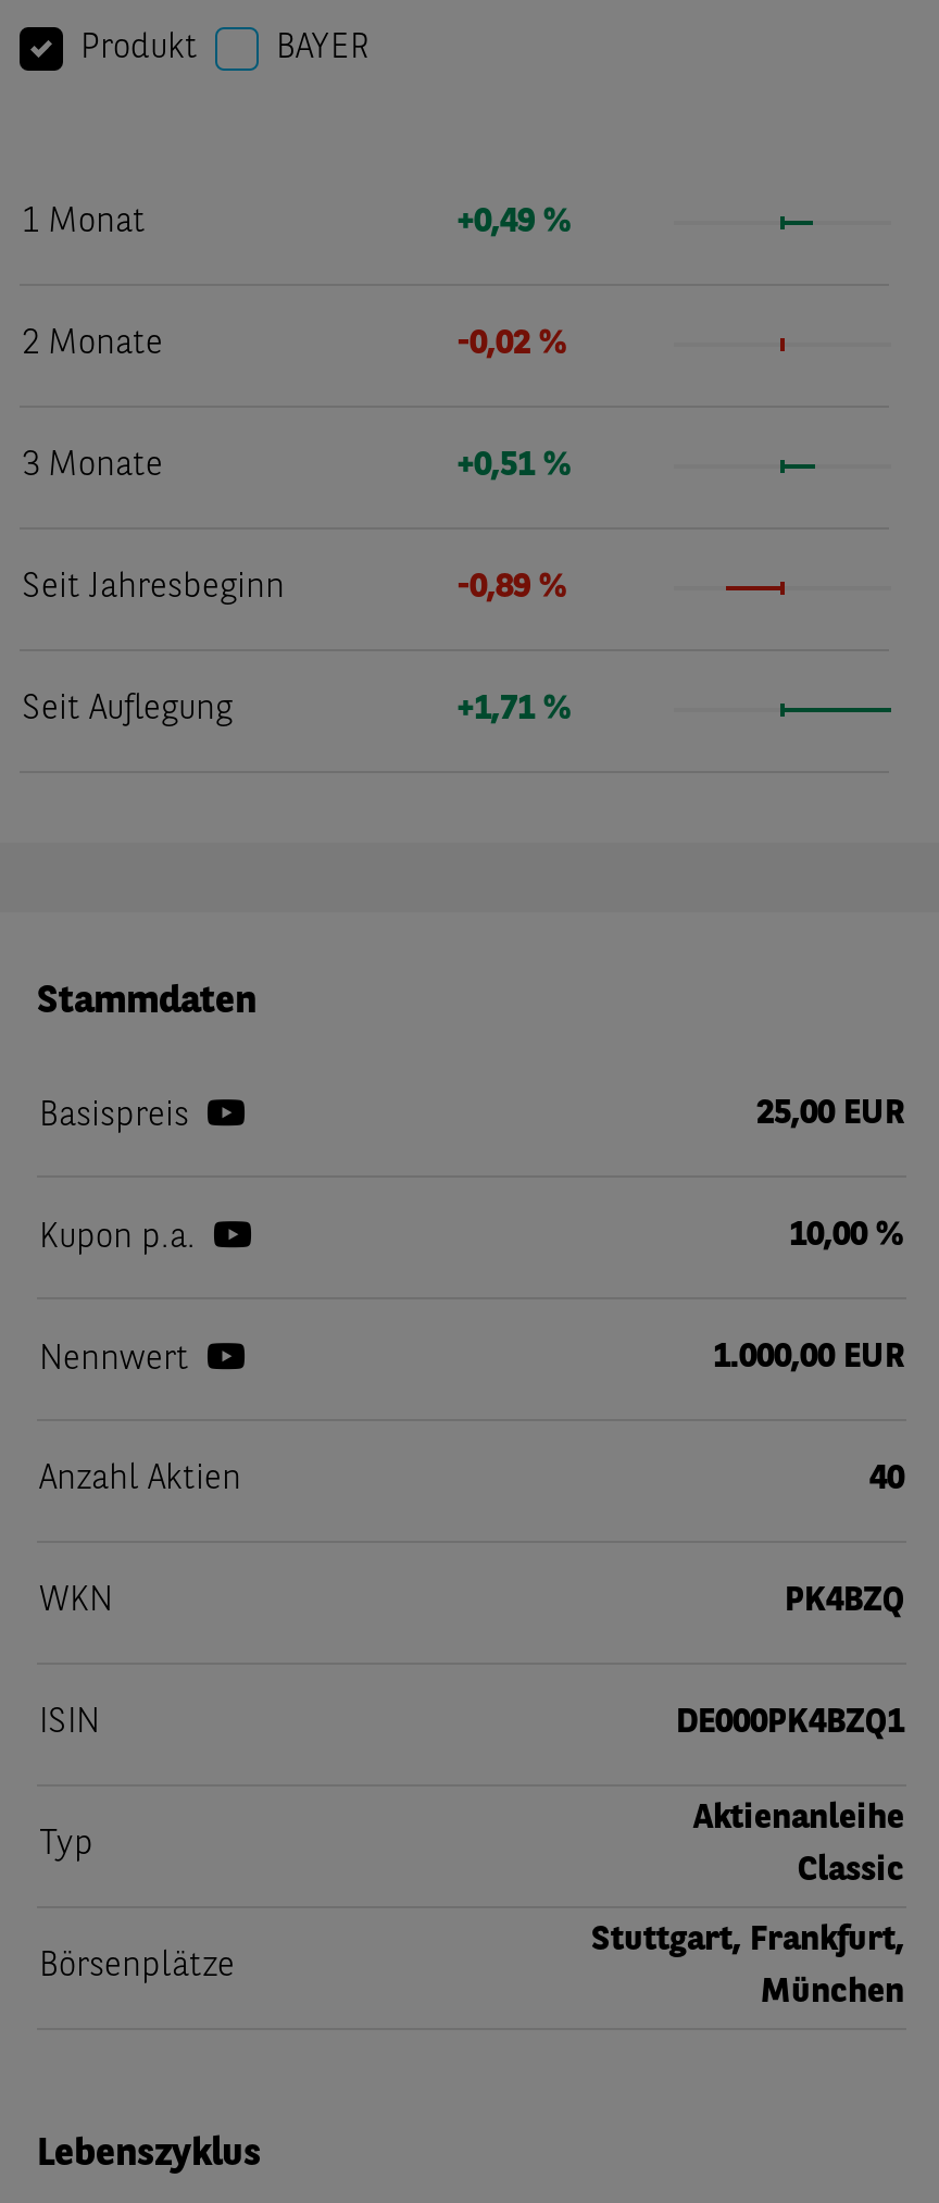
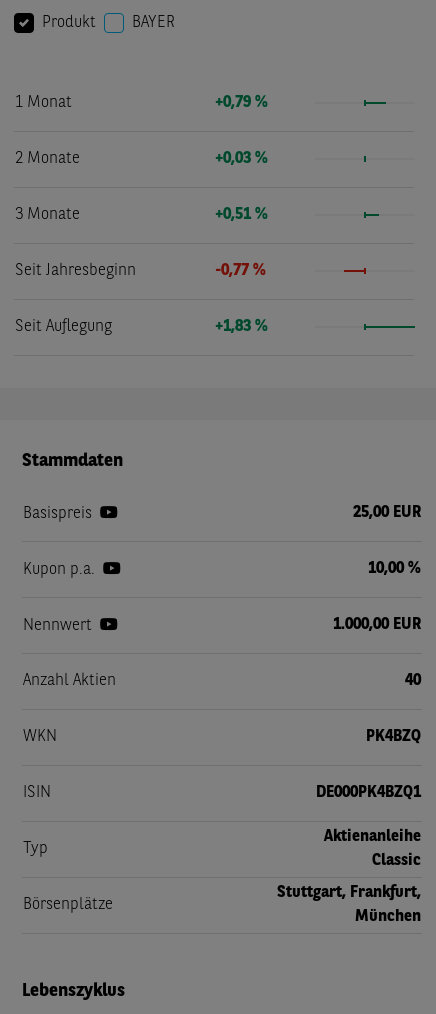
- +0,49 %
+ +0,79 %

- -0,02 %
+ +0,03 %

- -0,89 %
+ -0,77 %

- +1,71 %
+ +1,83 %
